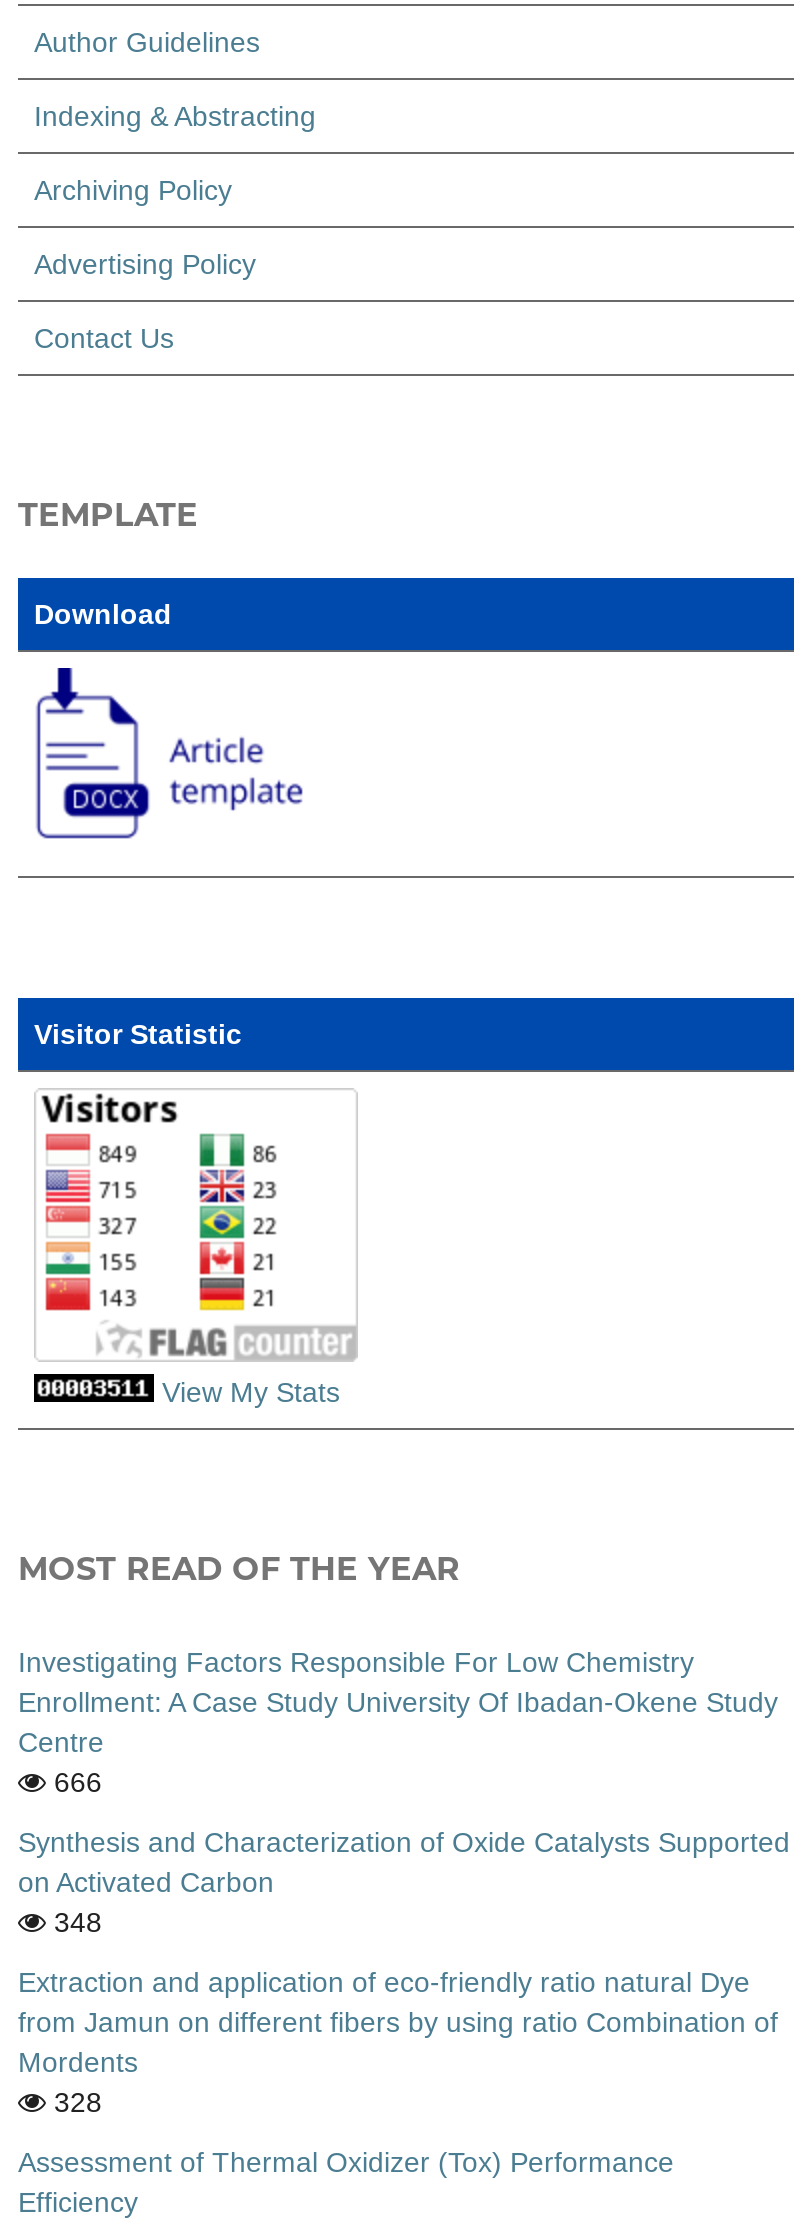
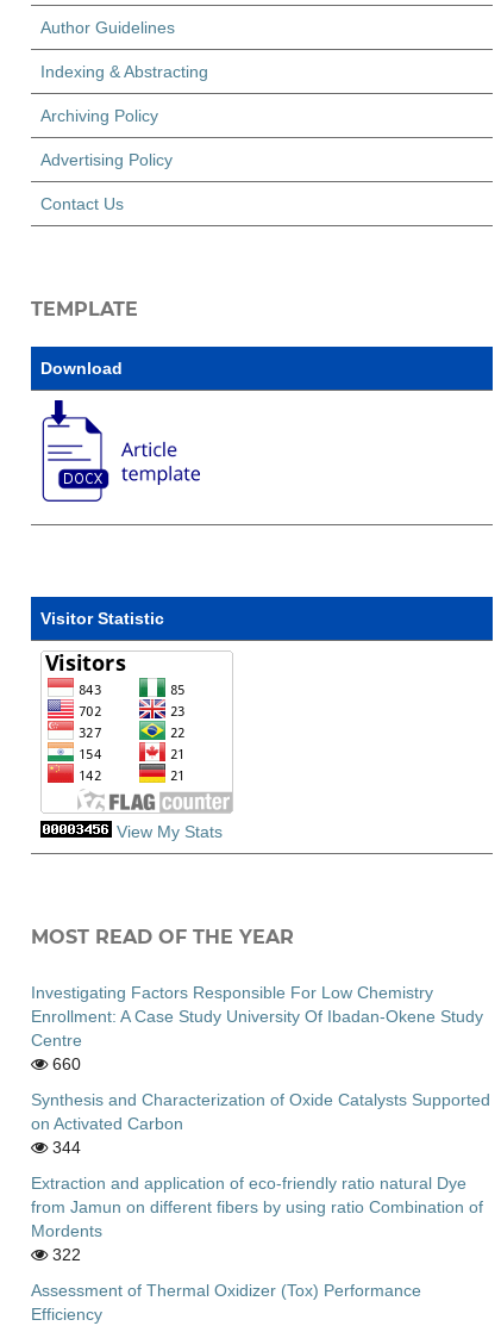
- 666
+ 660

- 348
+ 344

- 328
+ 322
